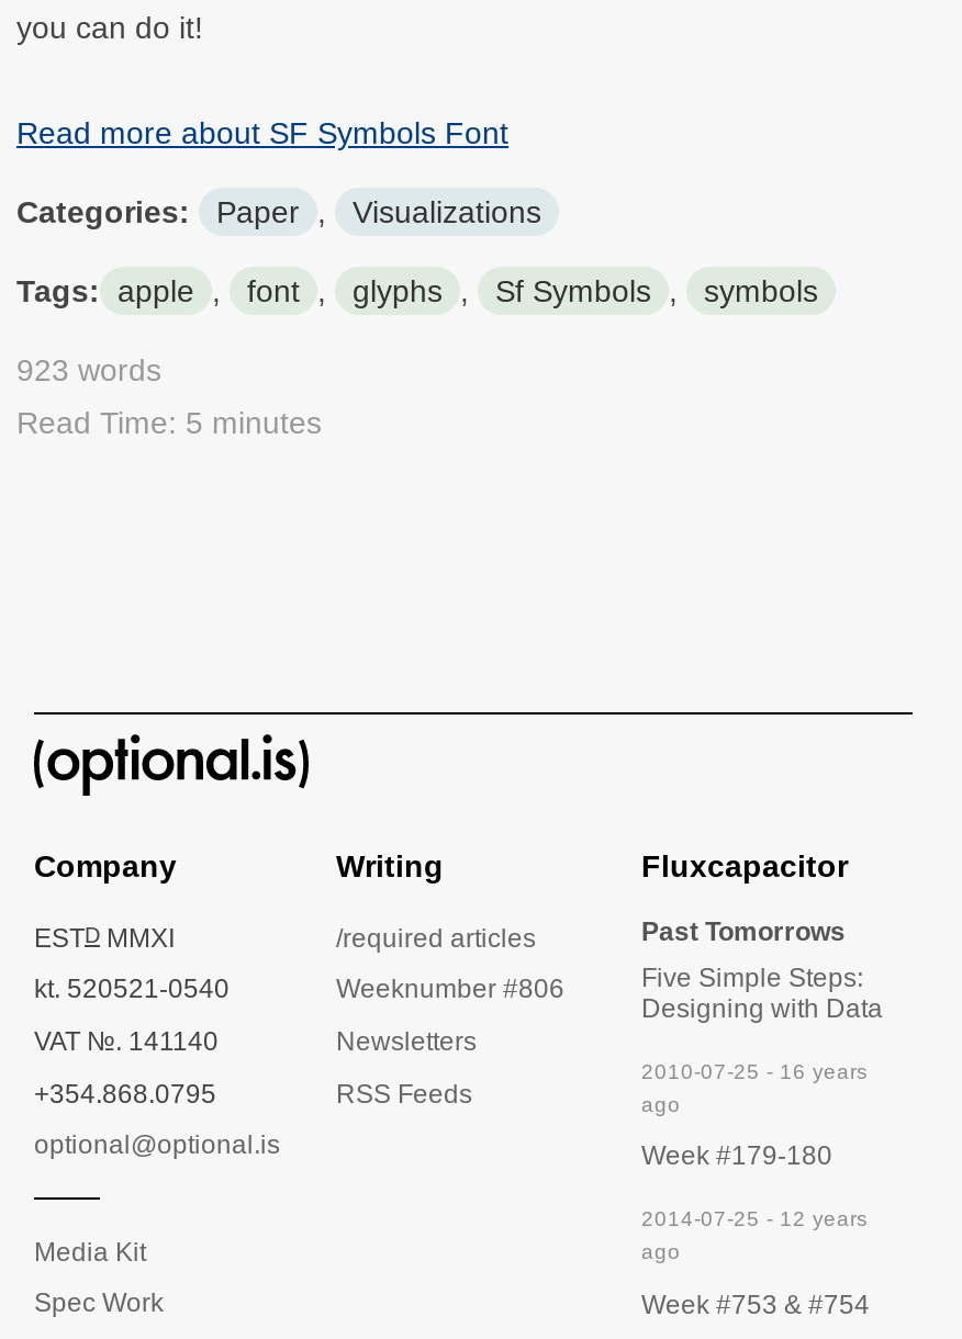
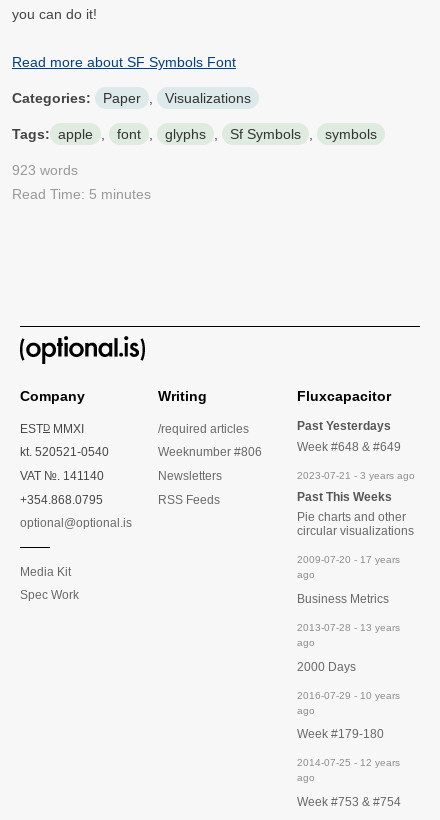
- Past Tomorrows
- Five Simple Steps:
- Designing with Data
- 2010-07-25 - 16 years
+ Past Yesterdays
+ Week #648 & #649
+ 2023-07-21 - 3 years ago
+ Past This Weeks
+ Pie charts and other
+ circular visualizations
+ 2009-07-20 - 17 years
+ ago
+ Business Metrics
+ 2013-07-28 - 13 years
+ ago
+ 2000 Days
+ 2016-07-29 - 10 years
